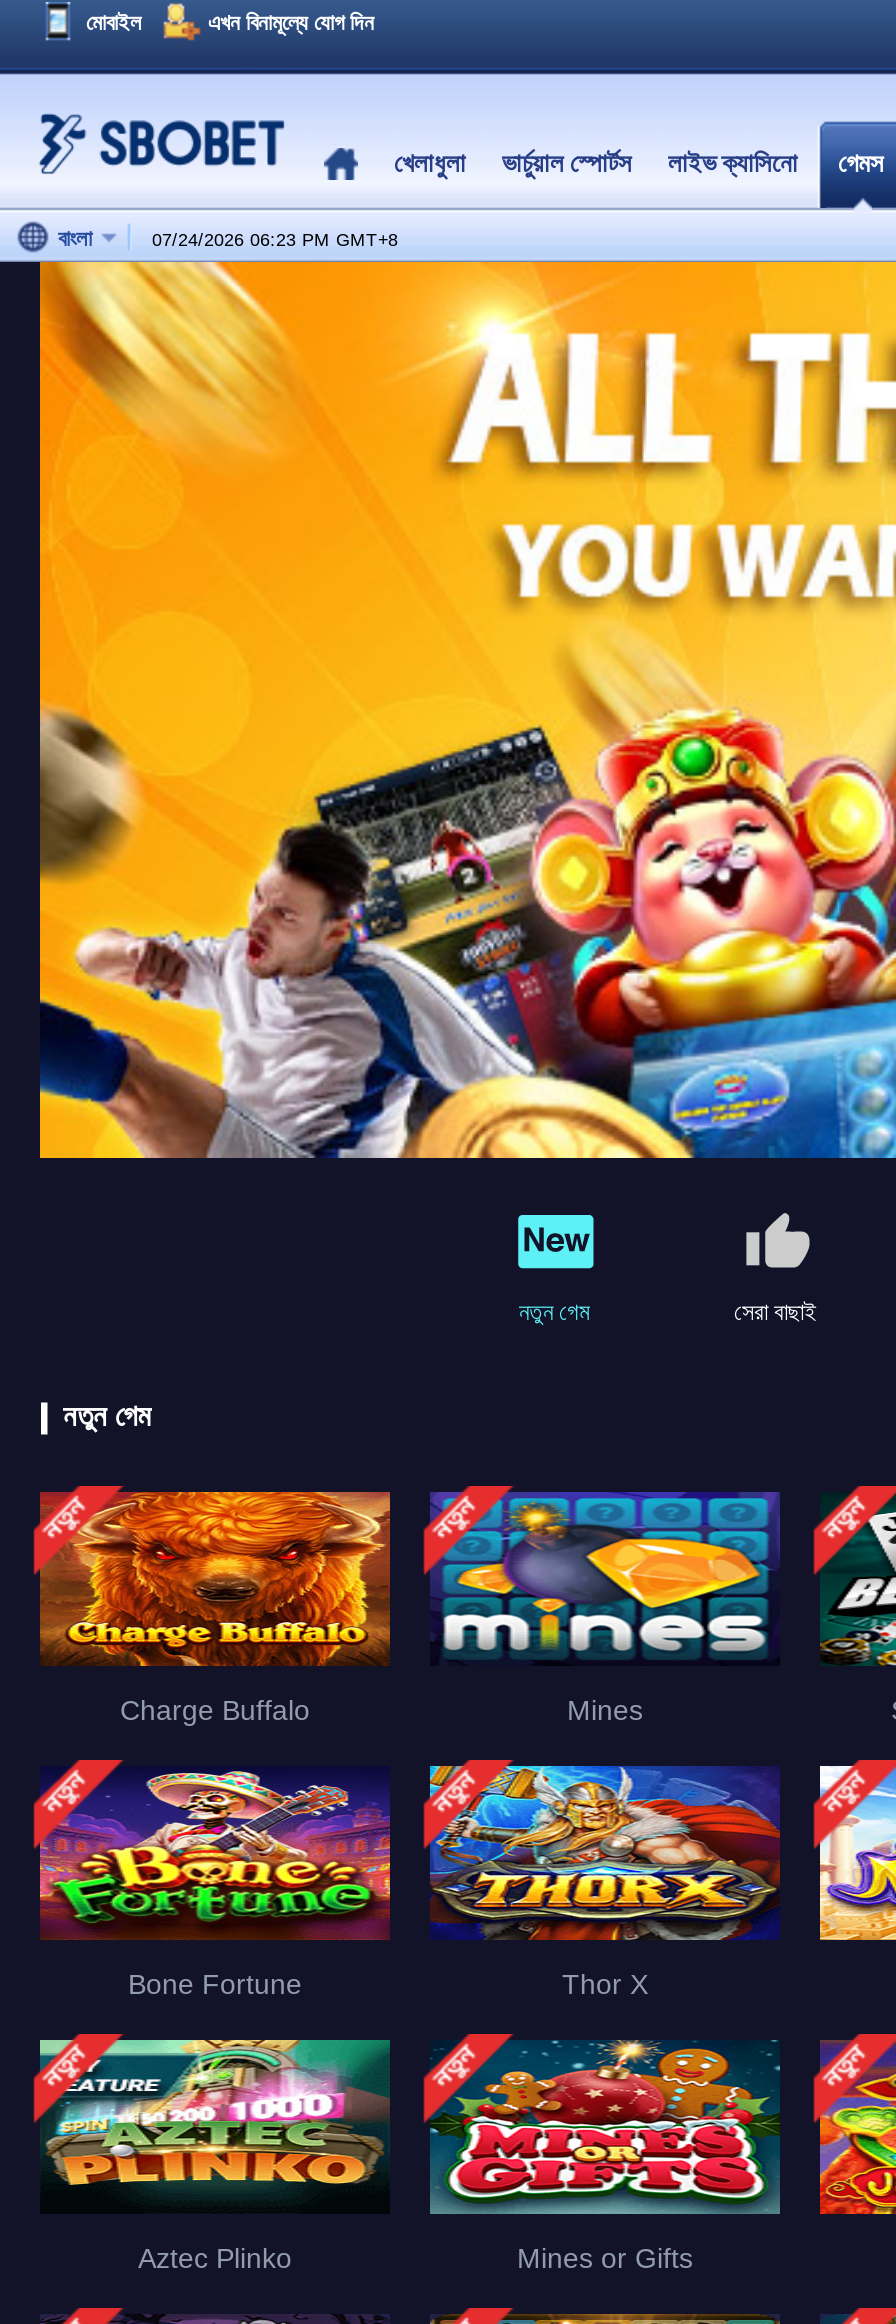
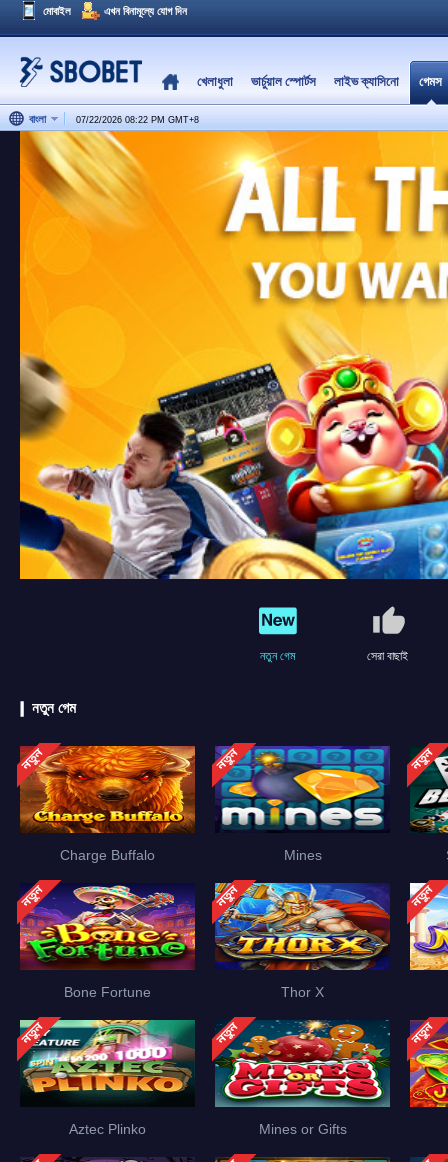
- 07/24/2026 06:23 PM GMT+8
+ 07/22/2026 08:22 PM GMT+8
